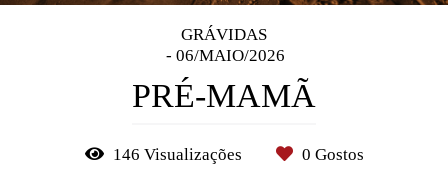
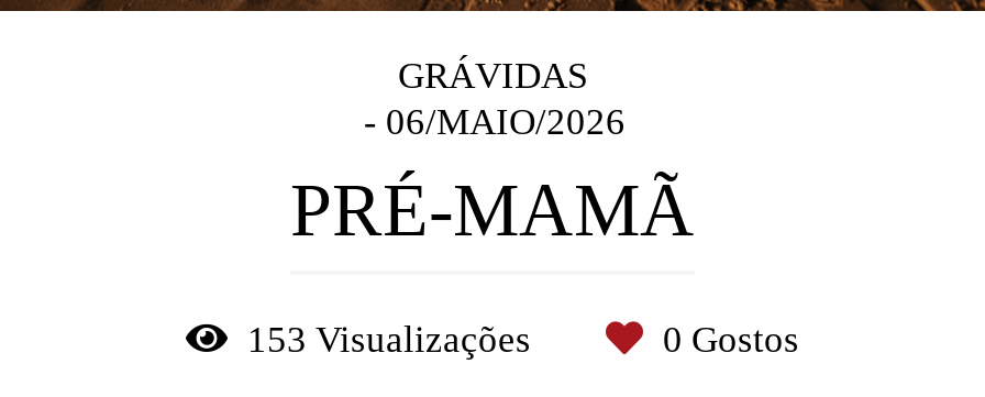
- 146 Visualizações
+ 153 Visualizações
